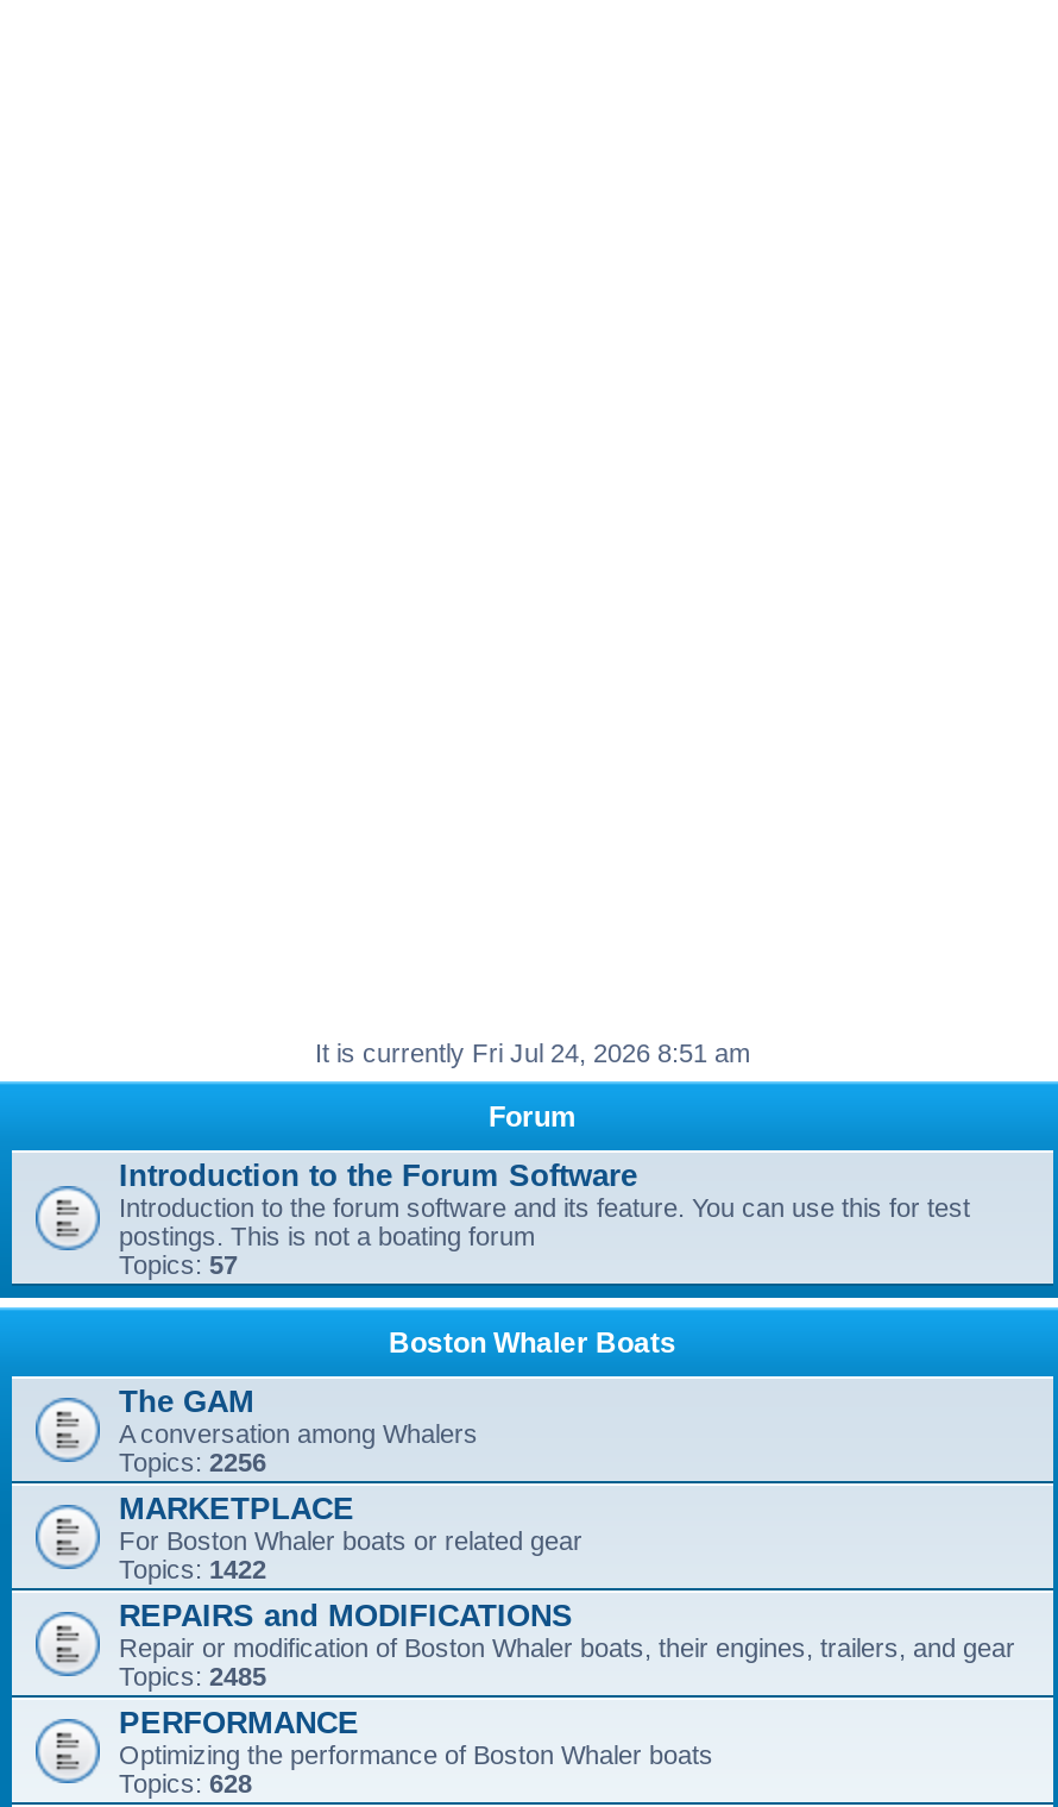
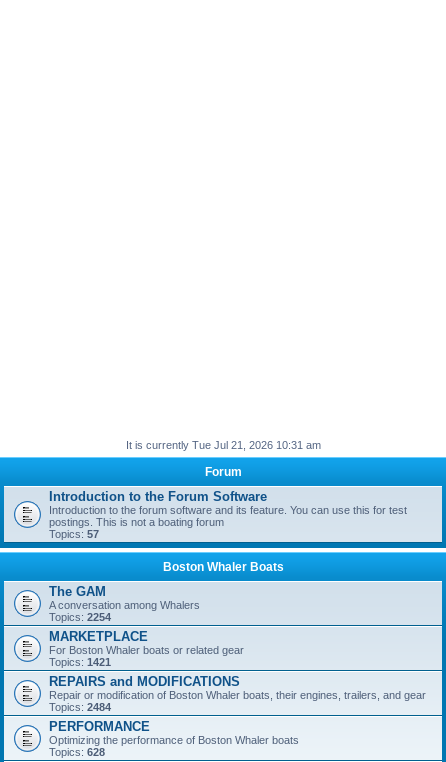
- It is currently Fri Jul 24, 2026 8:51 am
+ It is currently Tue Jul 21, 2026 10:31 am

- Topics: 2256
+ Topics: 2254

- Topics: 1422
+ Topics: 1421

- Topics: 2485
+ Topics: 2484
